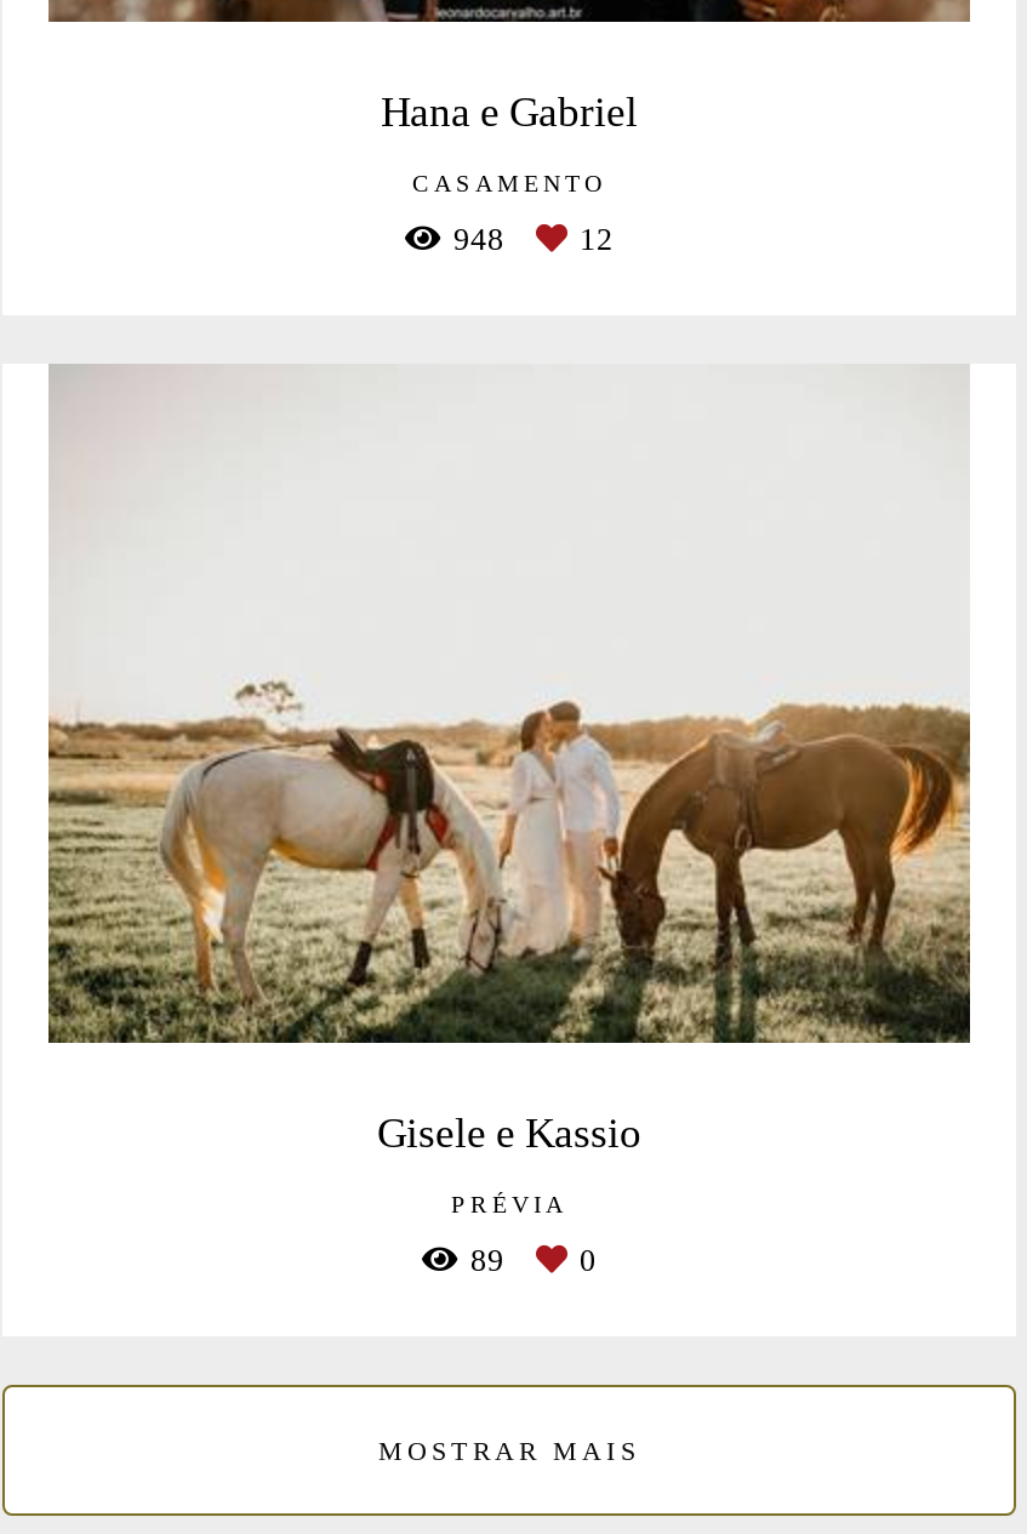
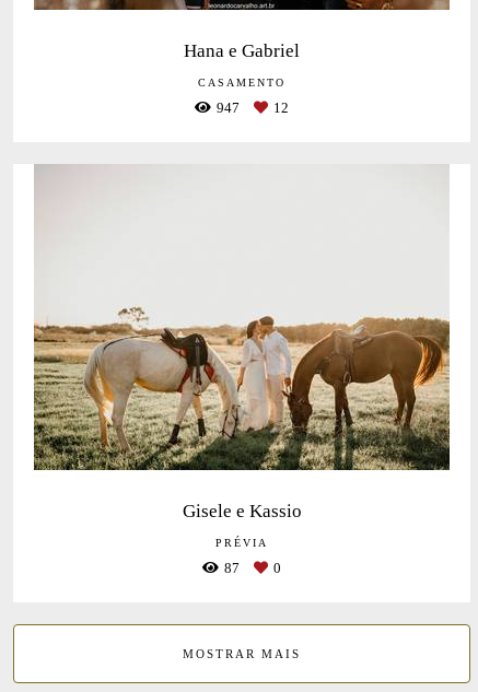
- 948
+ 947

- 89
+ 87
